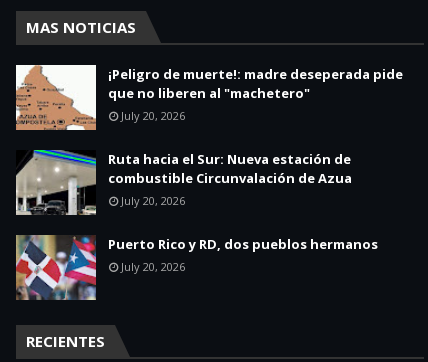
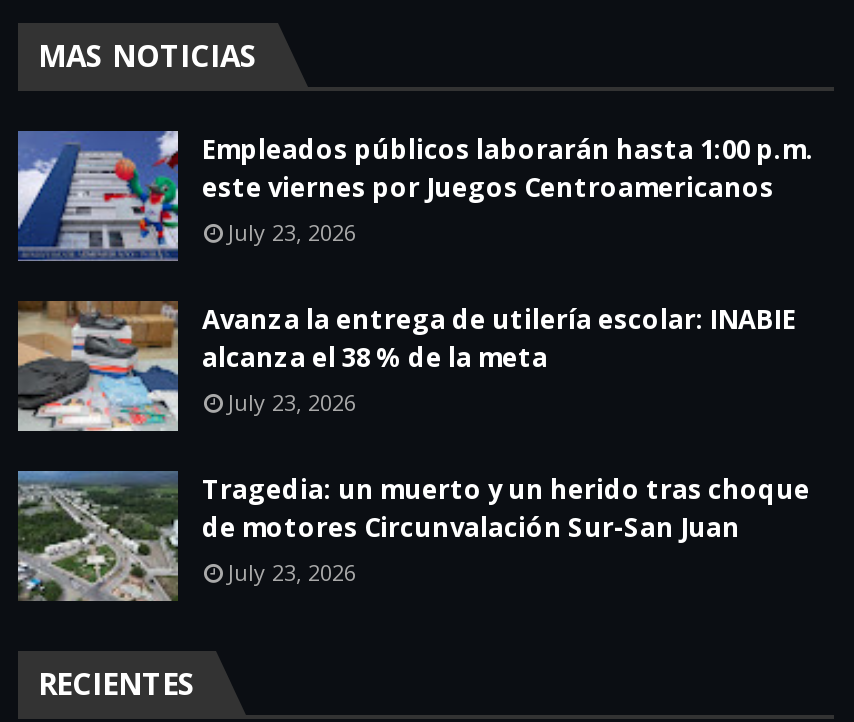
- [image]
- ¡Peligro de muerte!: madre deseperada pide
- que no liberen al "machetero"
- July 20, 2026
+ [image]
+ Empleados públicos laborarán hasta 1:00 p.m.
+ este viernes por Juegos Centroamericanos
+ July 23, 2026

- [image]
- Ruta hacia el Sur: Nueva estación de
- combustible Circunvalación de Azua
- July 20, 2026
+ [image]
+ Avanza la entrega de utilería escolar: INABIE
+ alcanza el 38 % de la meta
+ July 23, 2026

- [image]
- Puerto Rico y RD, dos pueblos hermanos
- July 20, 2026
+ [image]
+ Tragedia: un muerto y un herido tras choque
+ de motores Circunvalación Sur-San Juan
+ July 23, 2026
